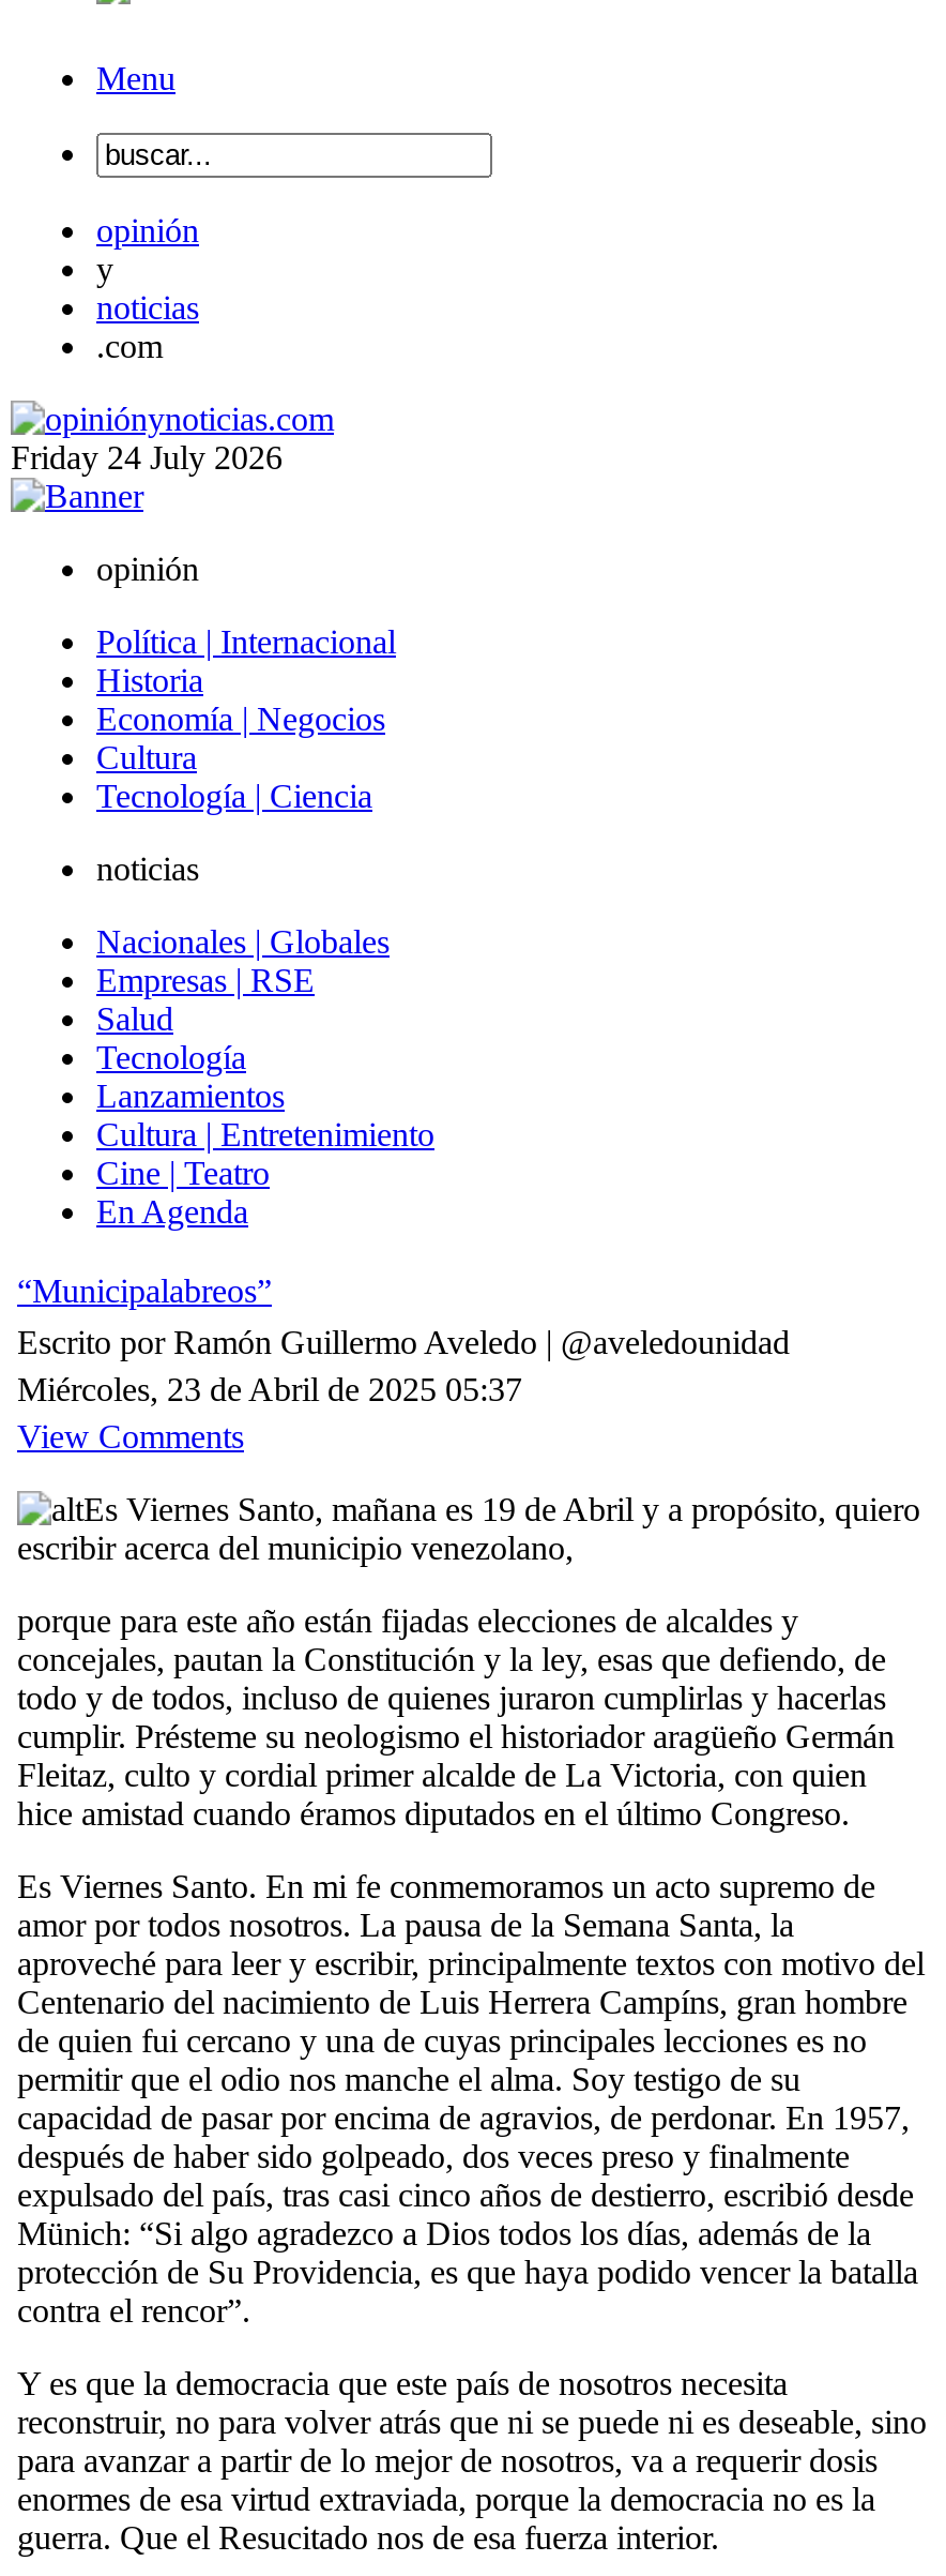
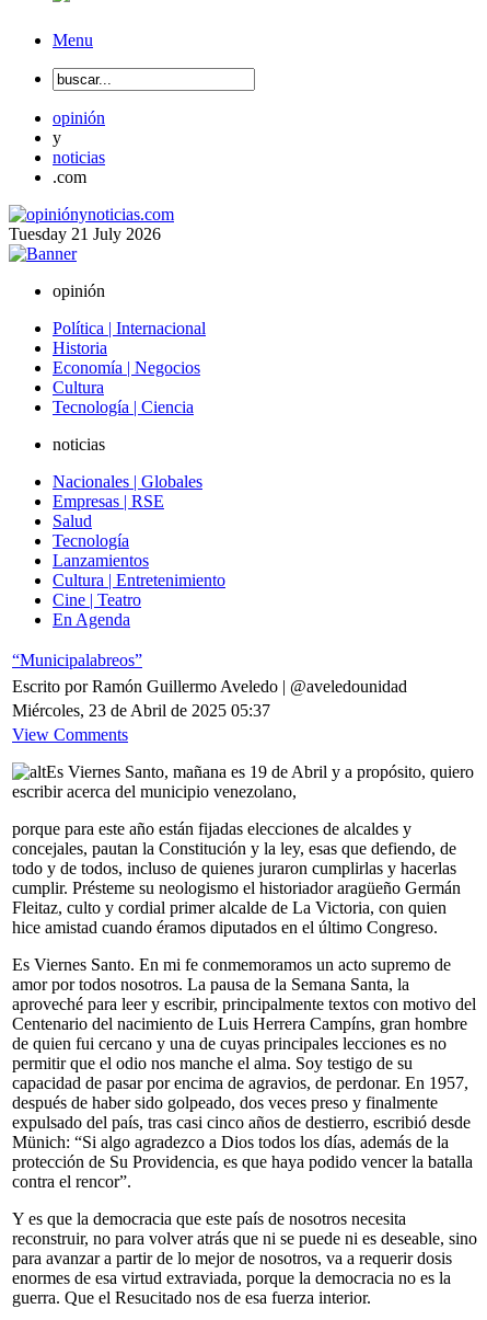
- Friday 24 July 2026
+ Tuesday 21 July 2026
